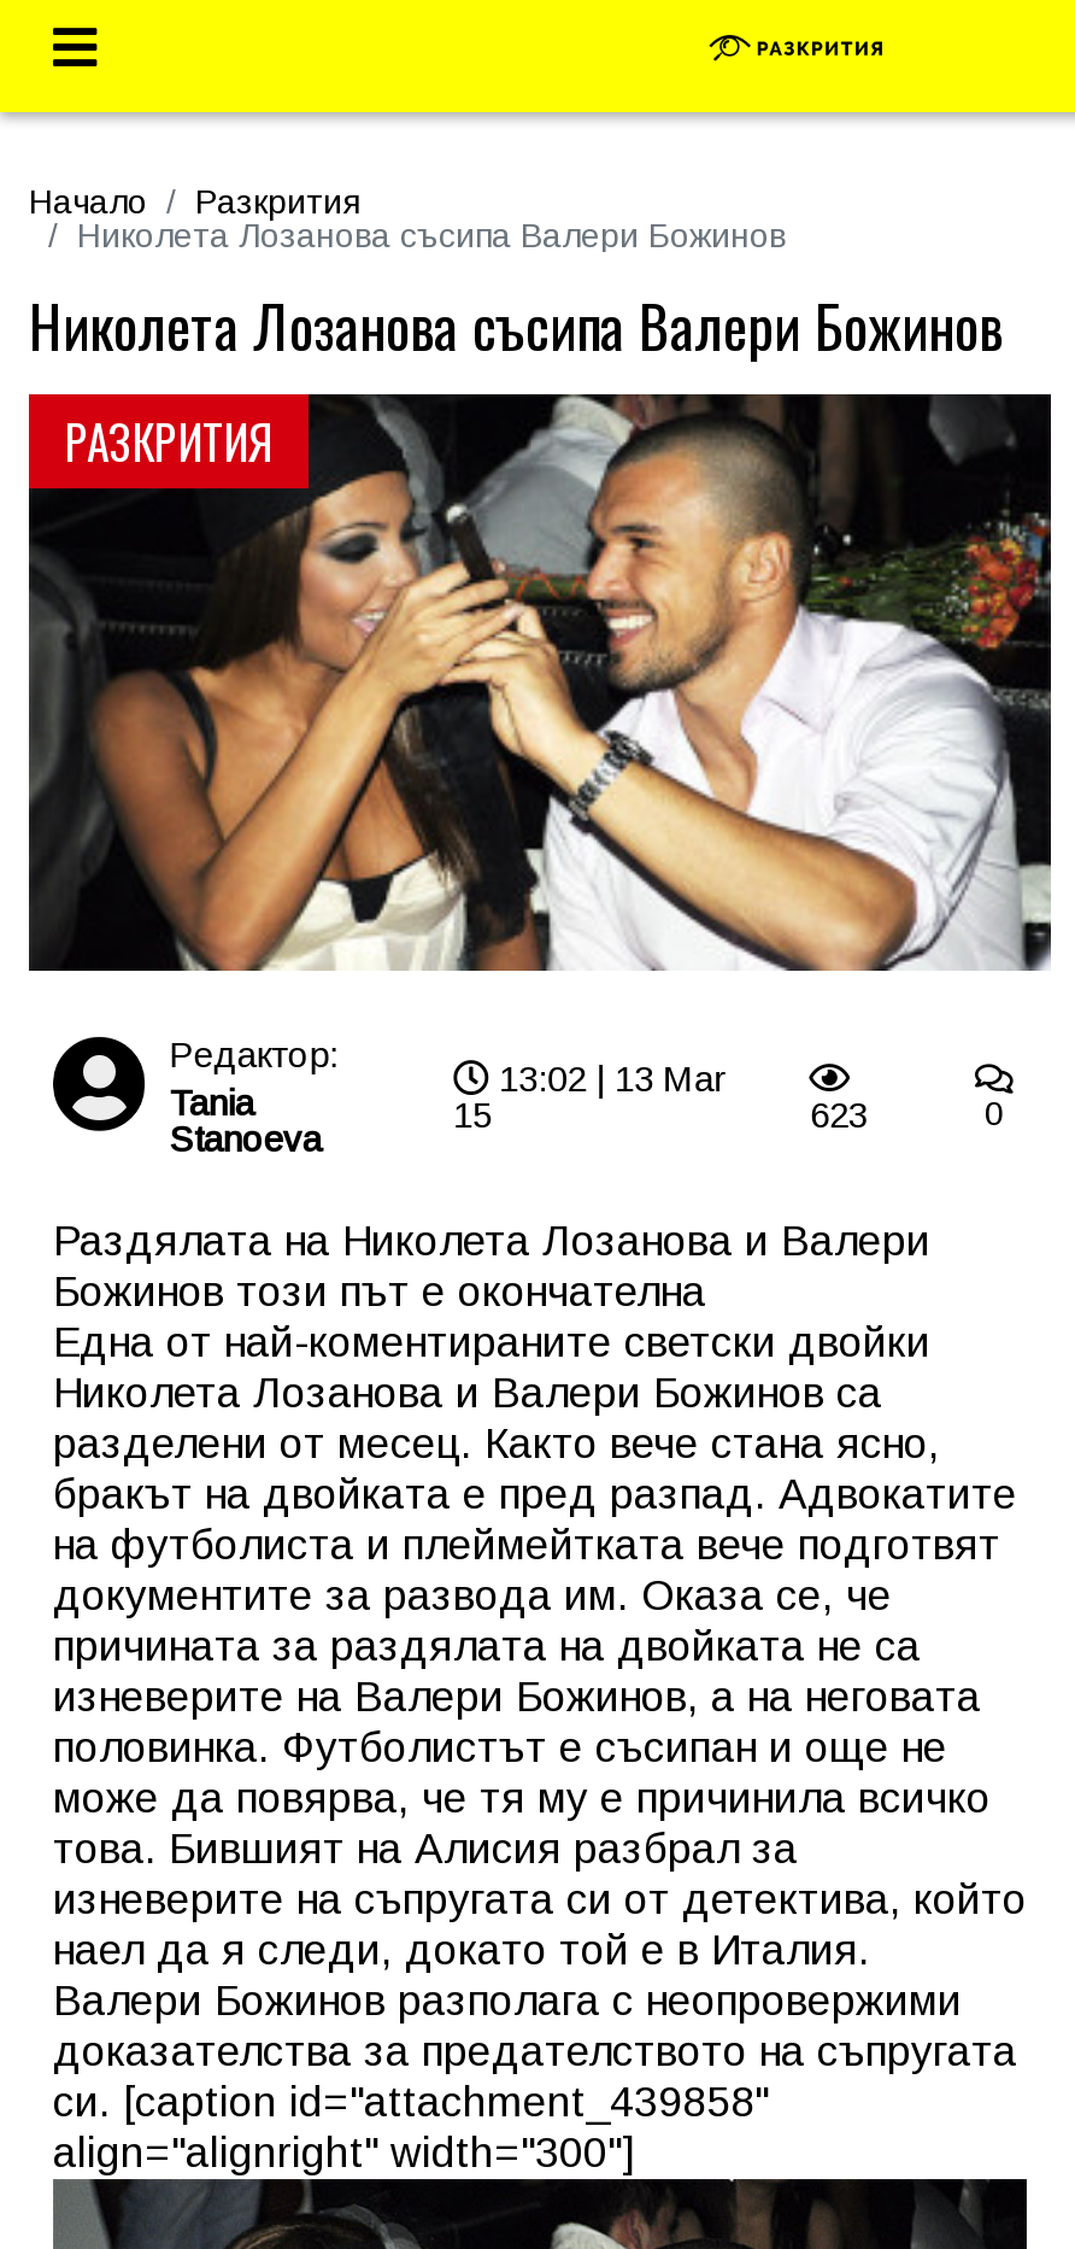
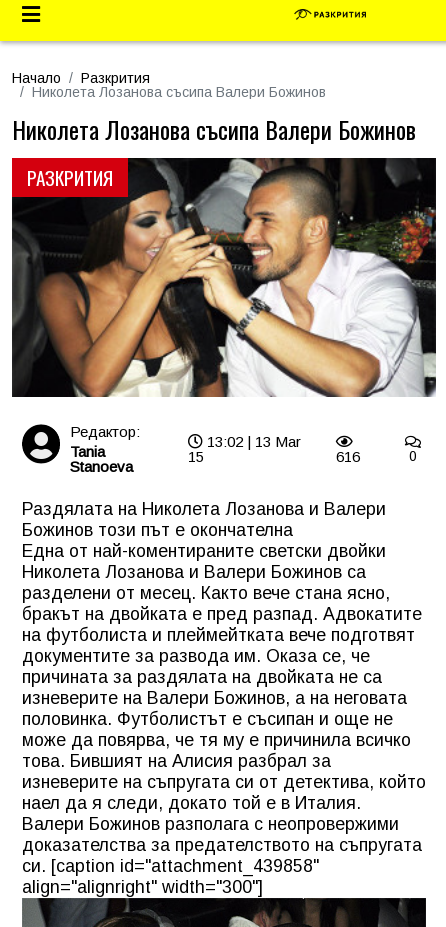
- 623
+ 616
